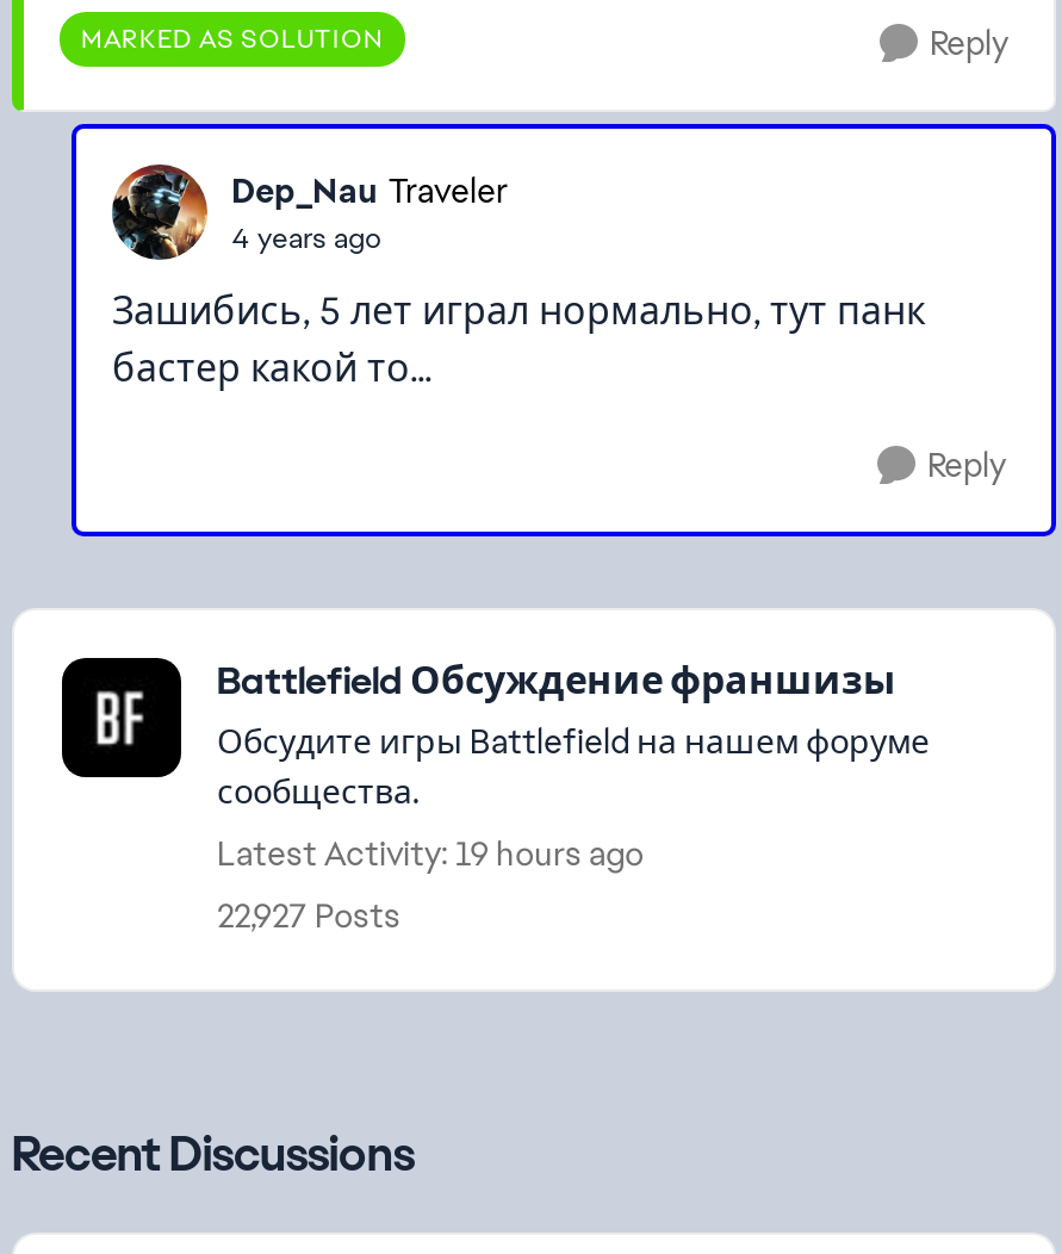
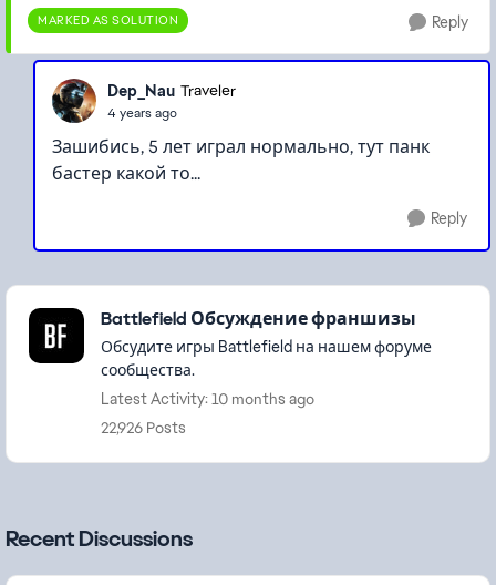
- Latest Activity: 19 hours ago
+ Latest Activity: 10 months ago

- 22,927 Posts
+ 22,926 Posts
